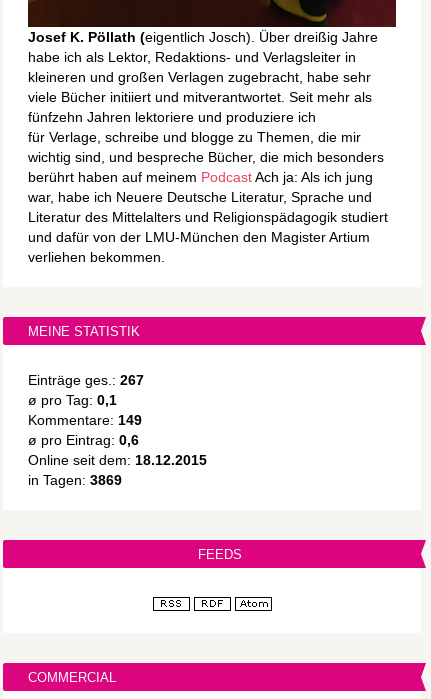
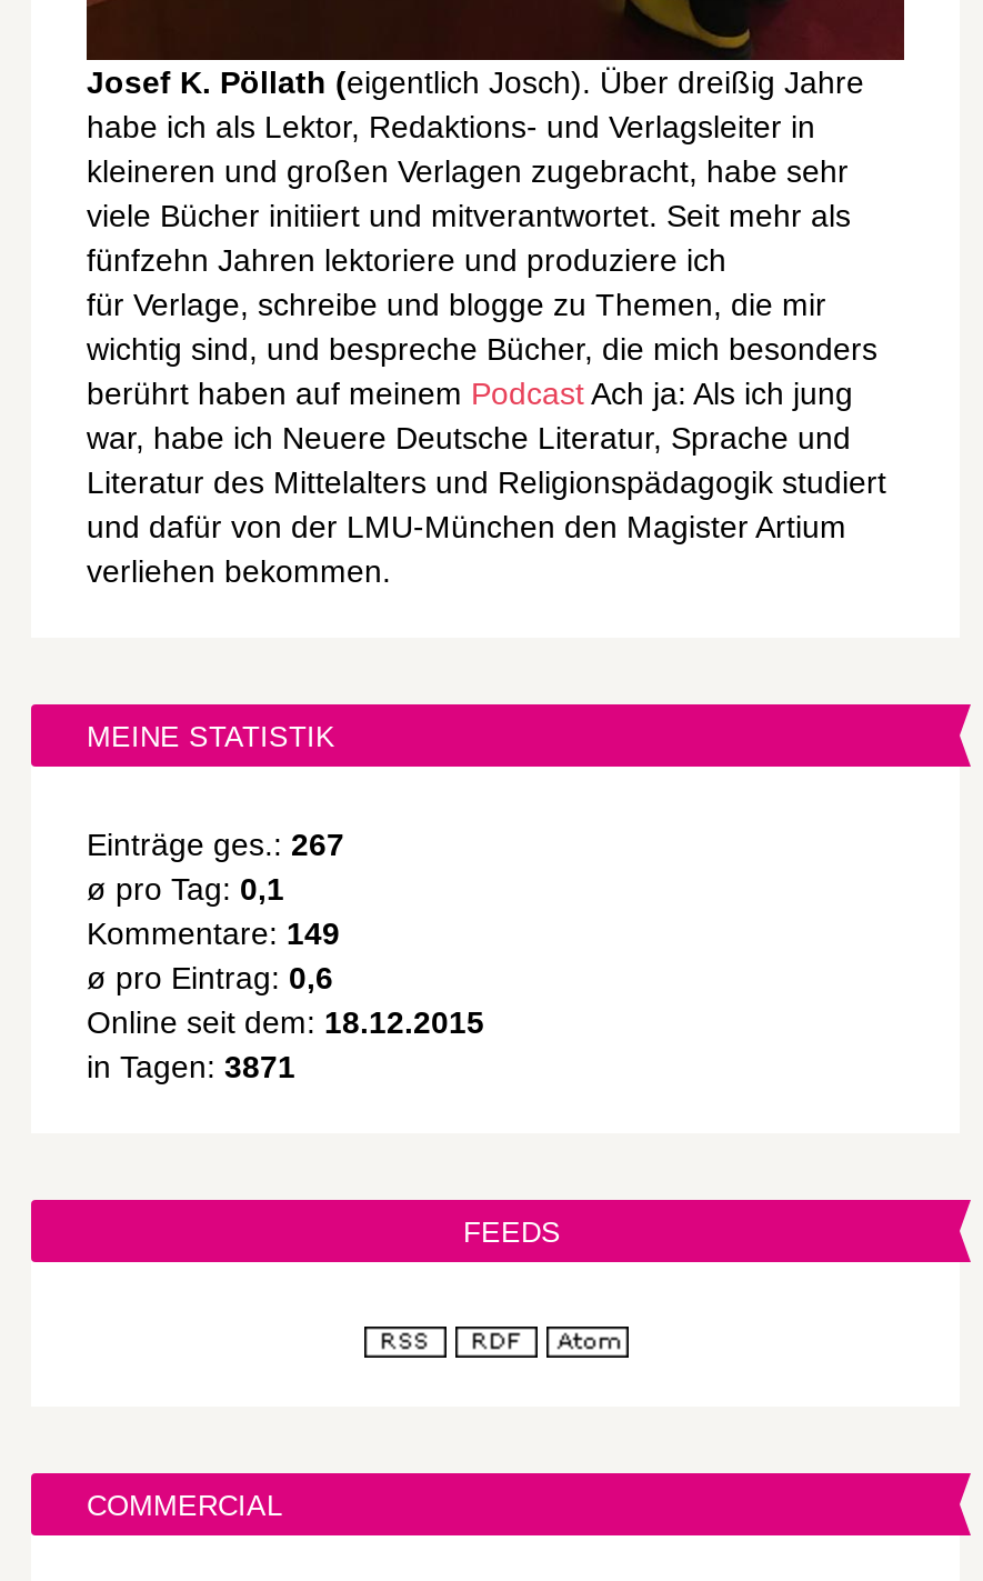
- in Tagen: 3869
+ in Tagen: 3871
